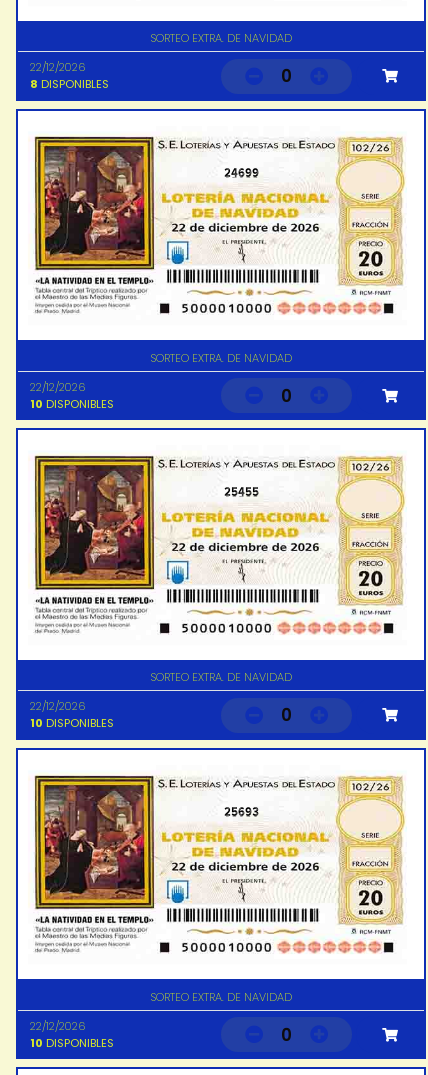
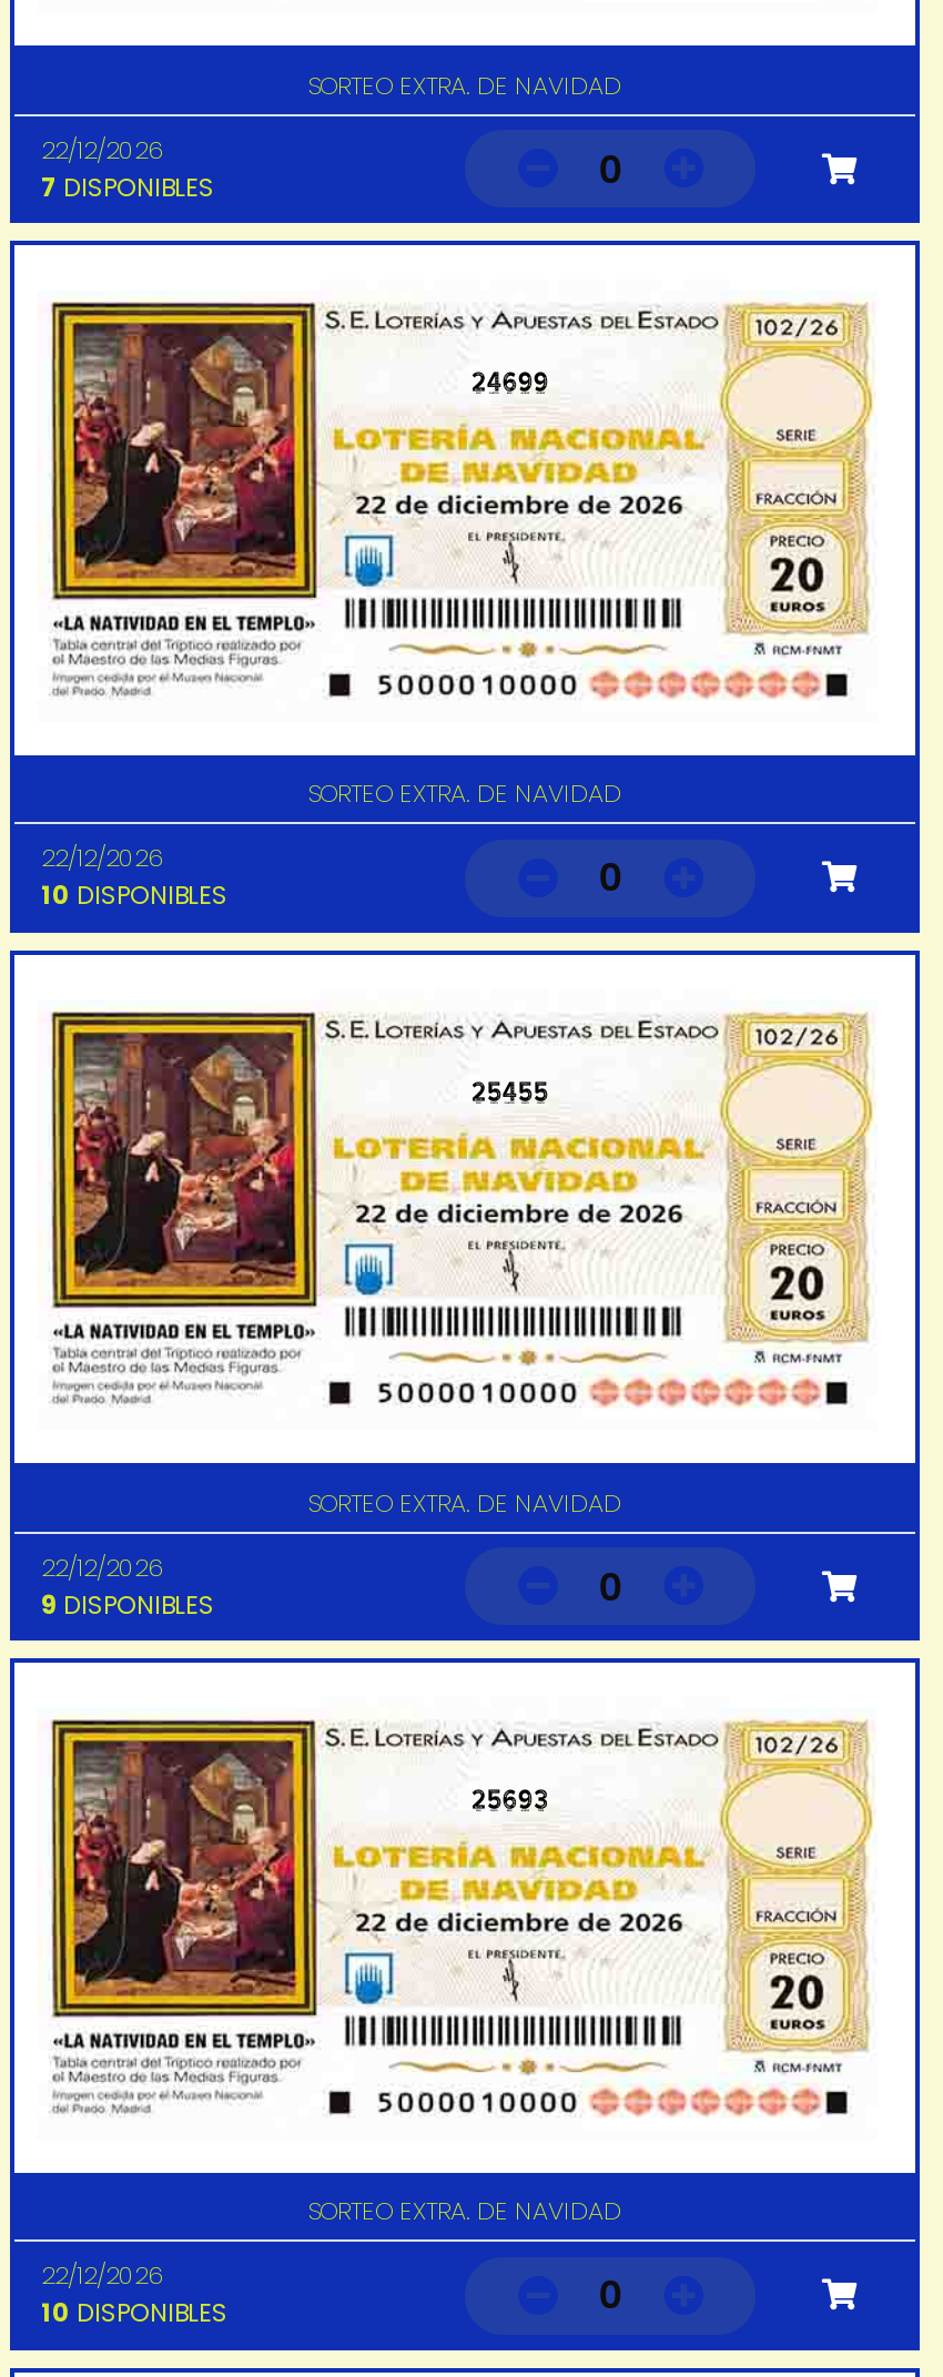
- 8 DISPONIBLES
+ 7 DISPONIBLES

- 10 DISPONIBLES
+ 9 DISPONIBLES
